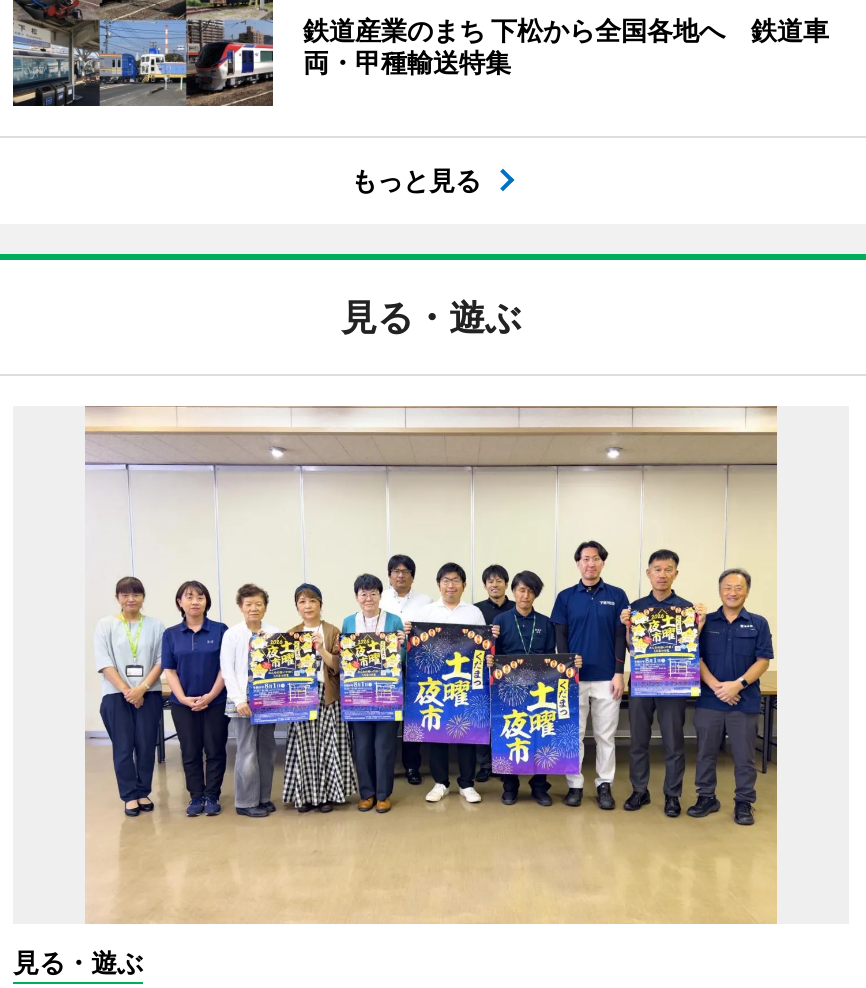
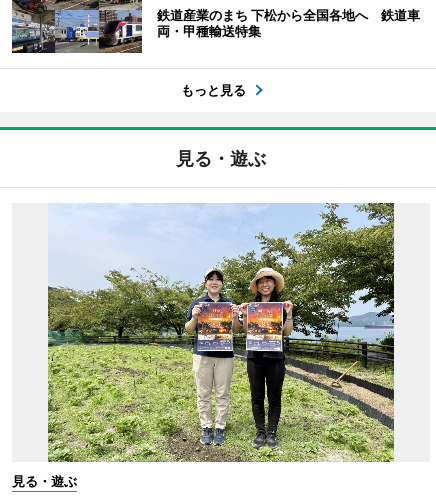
- [image]
+ [image]
